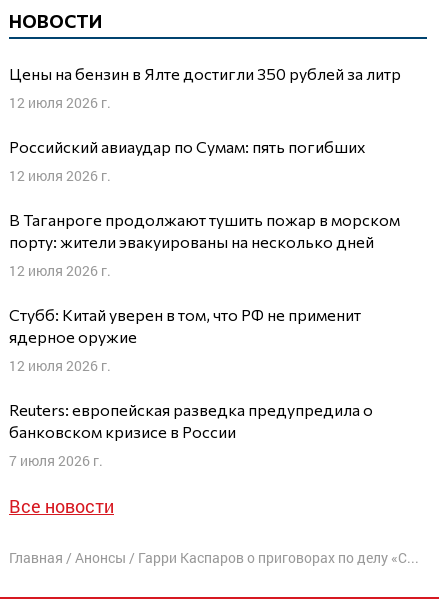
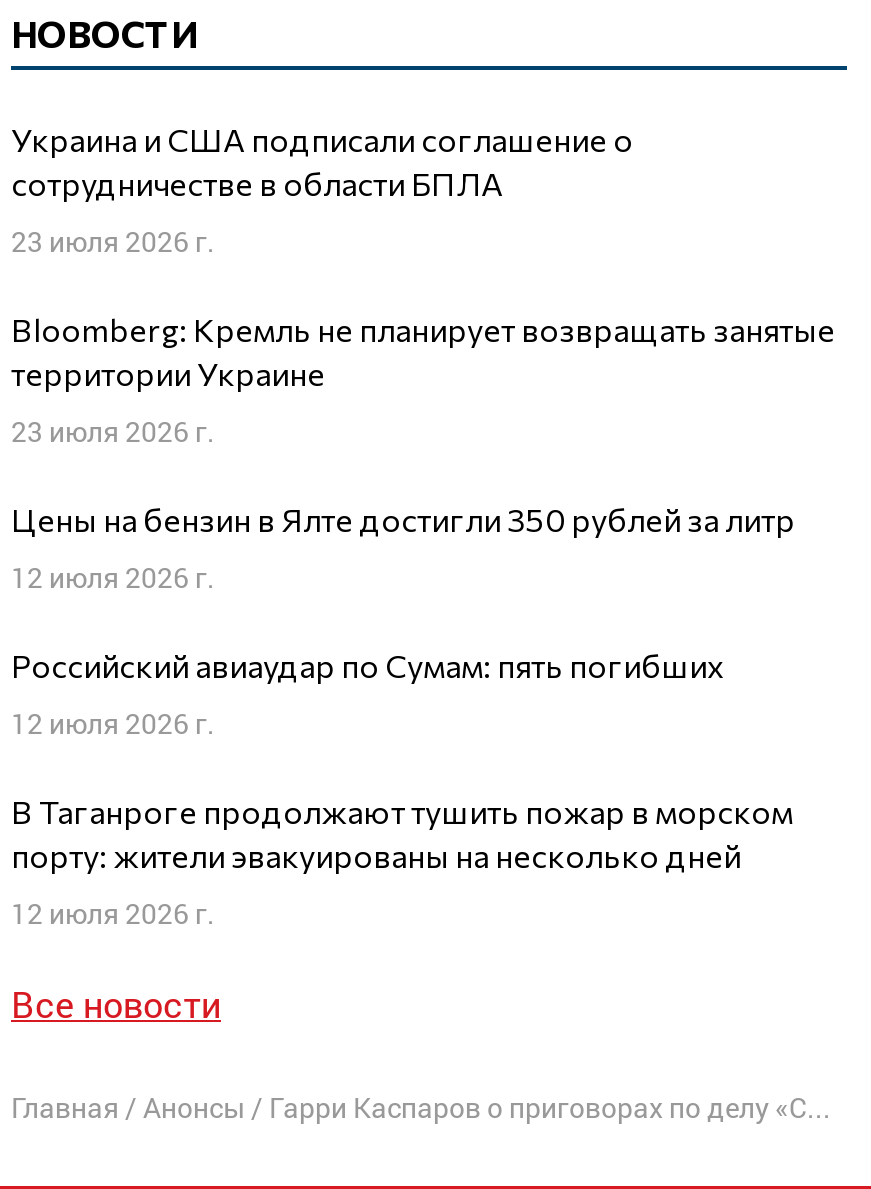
+ Украина и США подписали соглашение о
+ сотрудничестве в области БПЛА
+ 23 июля 2026 г.
+ Bloomberg: Кремль не планирует возвращать занятые
+ территории Украине
+ 23 июля 2026 г.

moved down: Цены на бензин в Ялте достигли 350 рублей за литр | 12 июля 2026 г. | Российский авиаудар по Сумам: пять погибших | 12 июля 2026 г. | В Таганроге продолжают тушить пожар в морском | порту: жители эвакуированы на несколько дней | 12 июля 2026 г.

- Стубб: Китай уверен в том, что РФ не применит
- ядерное оружие
- 12 июля 2026 г.
- Reuters: европейская разведка предупредила о
- банковском кризисе в России
- 7 июля 2026 г.
